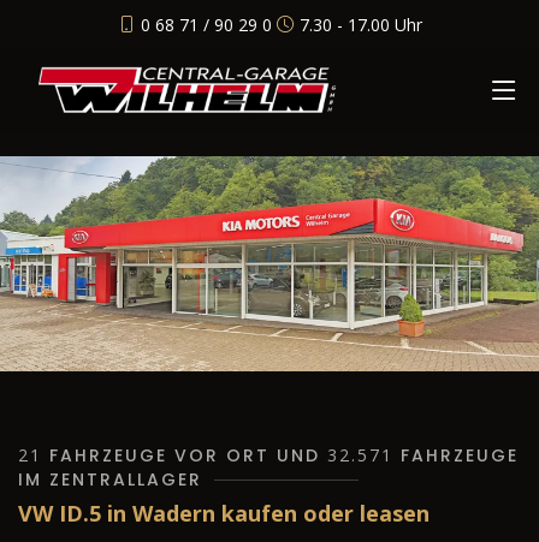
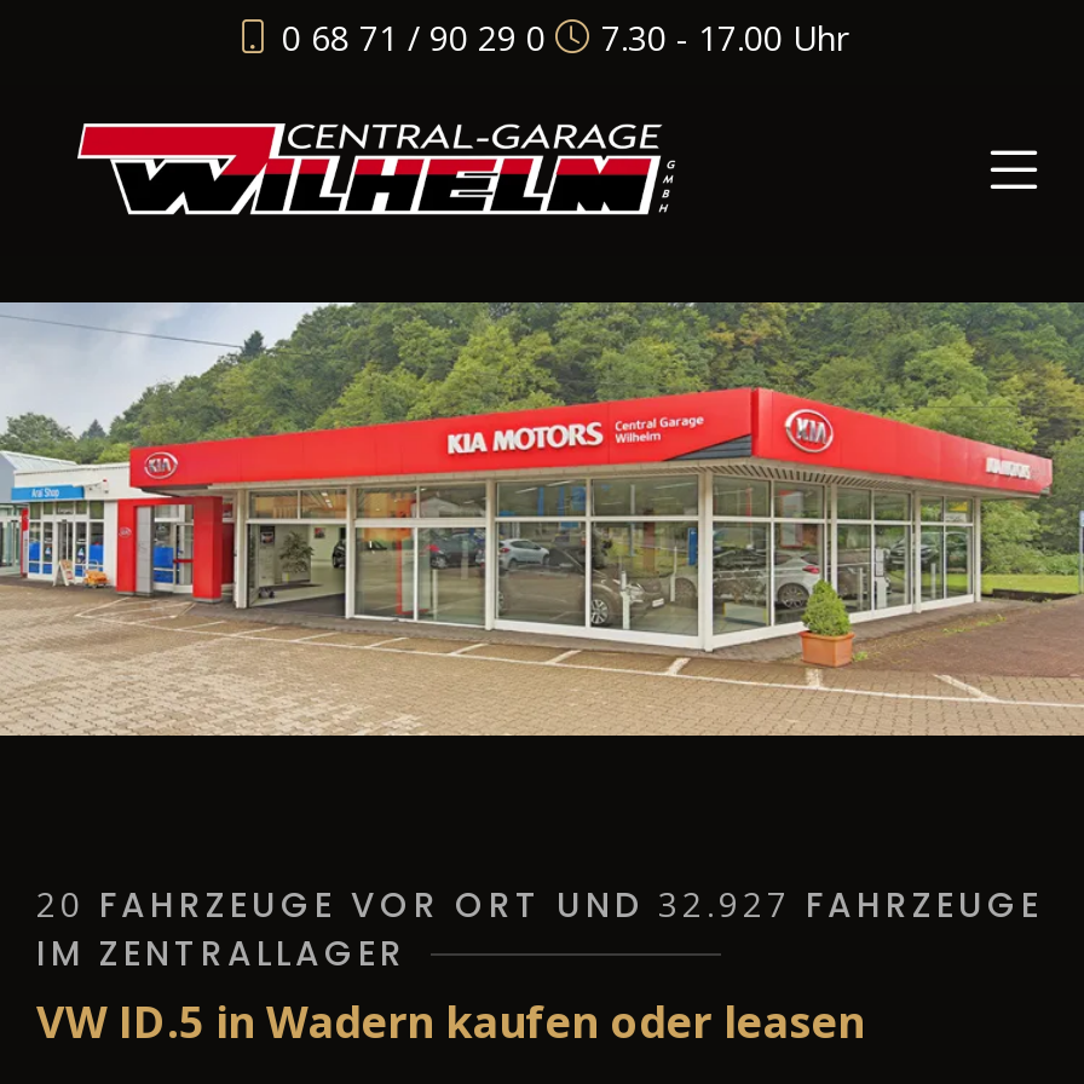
- 21 FAHRZEUGE VOR ORT UND 32.571 FAHRZEUGE
+ 20 FAHRZEUGE VOR ORT UND 32.927 FAHRZEUGE
